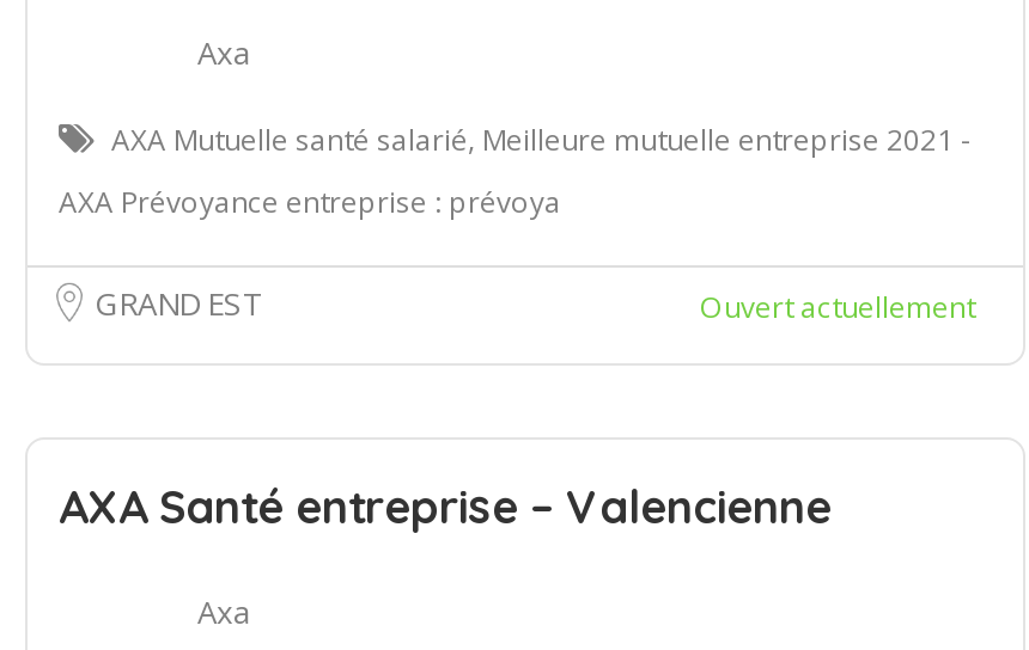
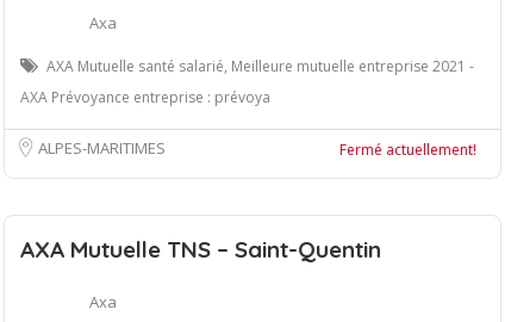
- GRAND EST
- Ouvert actuellement
+ ALPES-MARITIMES
+ Fermé actuellement!

- AXA Santé entreprise – Valencienne
+ AXA Mutuelle TNS – Saint-Quentin
